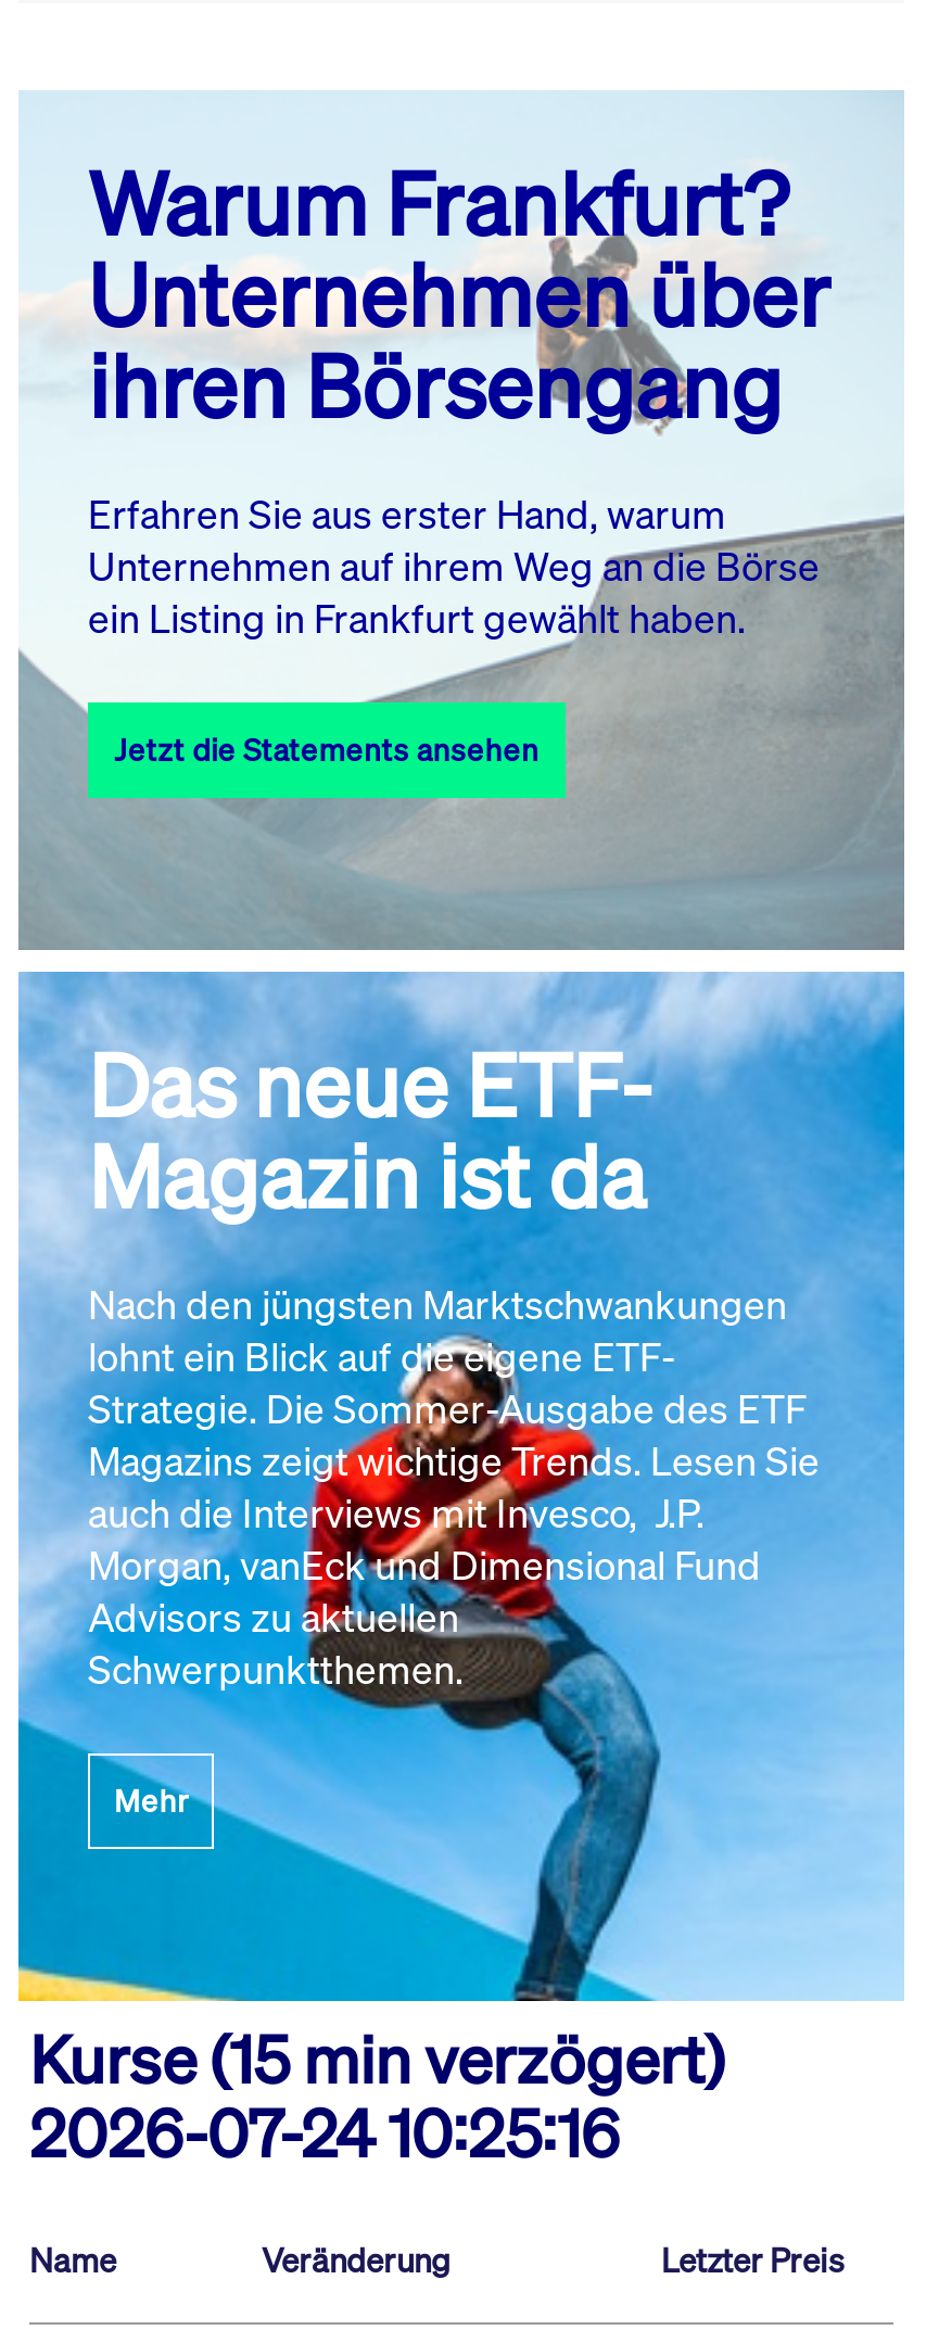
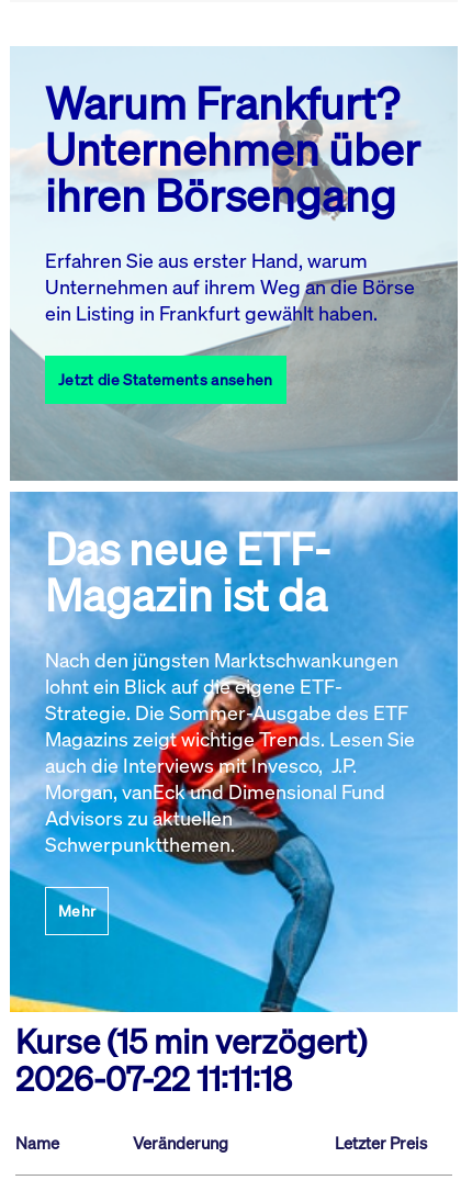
- 2026-07-24 10:25:16
+ 2026-07-22 11:11:18
